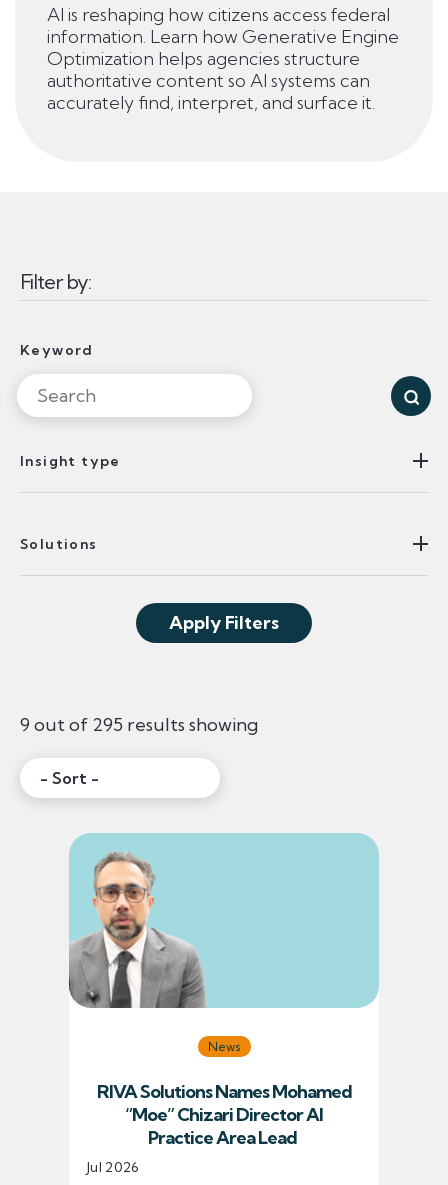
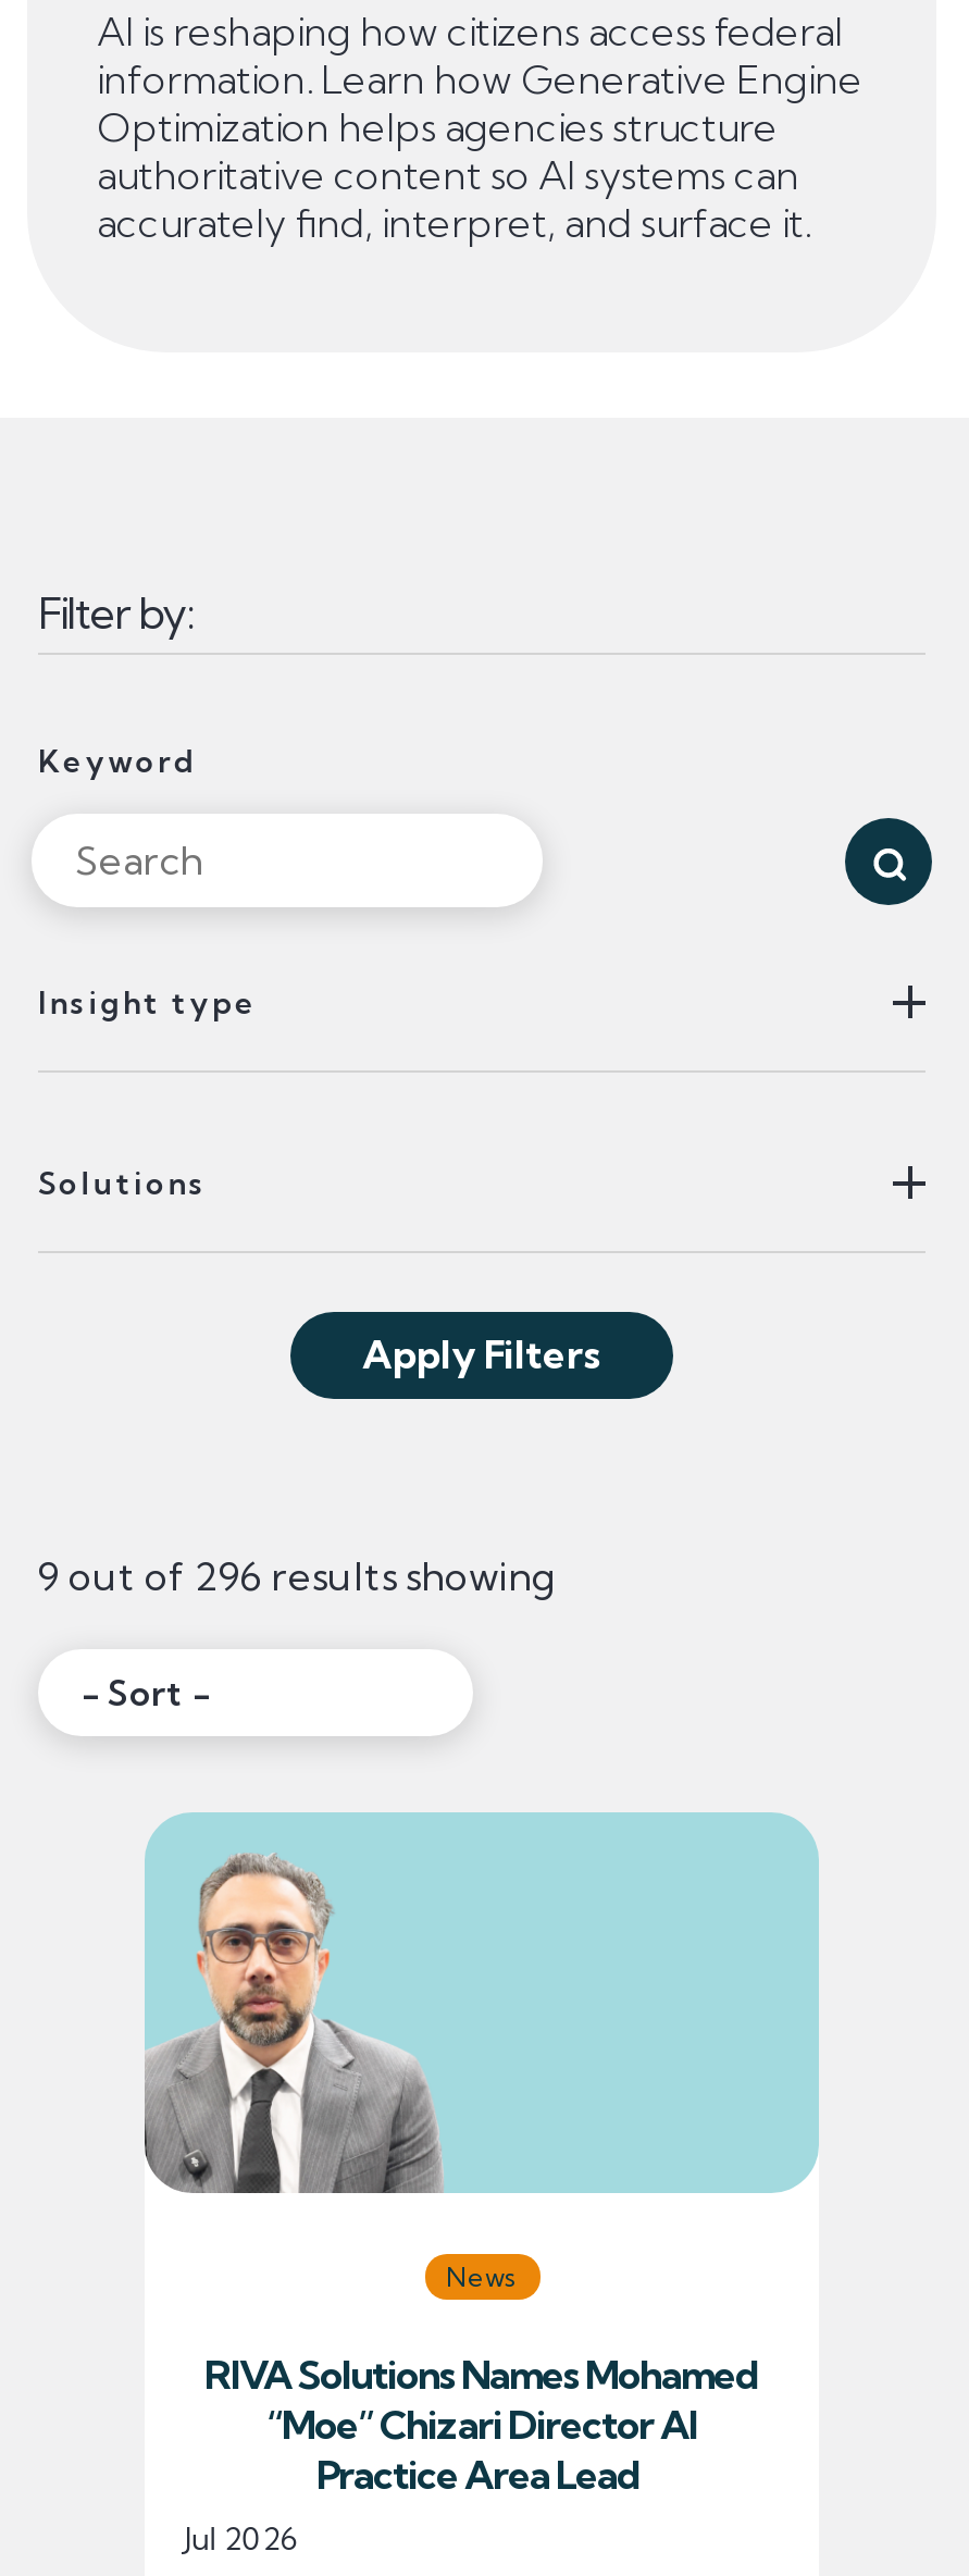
- 9 out of 295 results showing
+ 9 out of 296 results showing
